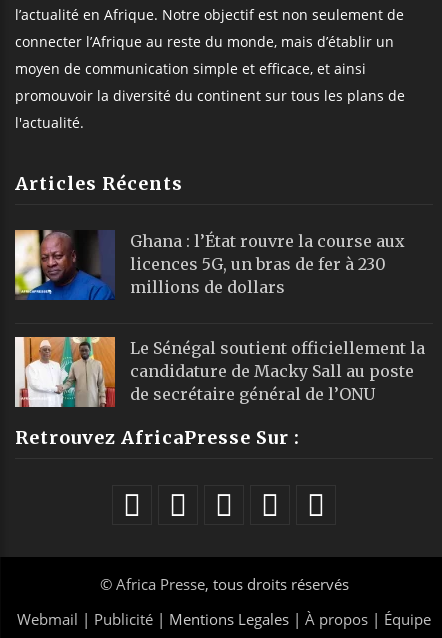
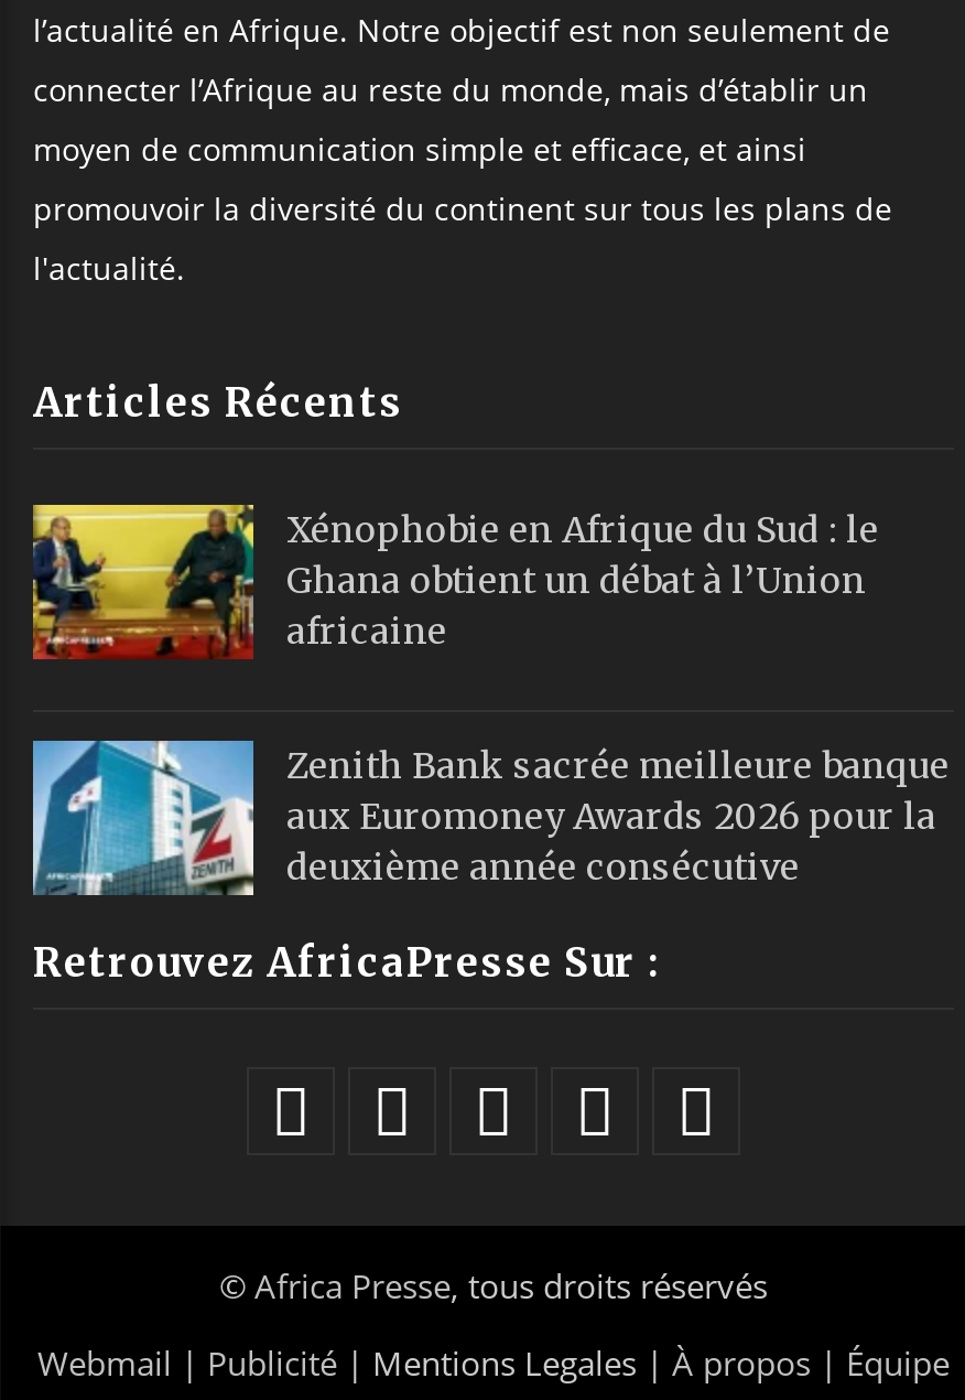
- [image]
- Ghana : l’État rouvre la course aux
- licences 5G, un bras de fer à 230
- millions de dollars
+ [image]
+ Xénophobie en Afrique du Sud : le
+ Ghana obtient un débat à l’Union
+ africaine

- [image]
- Le Sénégal soutient officiellement la
- candidature de Macky Sall au poste
- de secrétaire général de l’ONU
+ [image]
+ Zenith Bank sacrée meilleure banque
+ aux Euromoney Awards 2026 pour la
+ deuxième année consécutive
